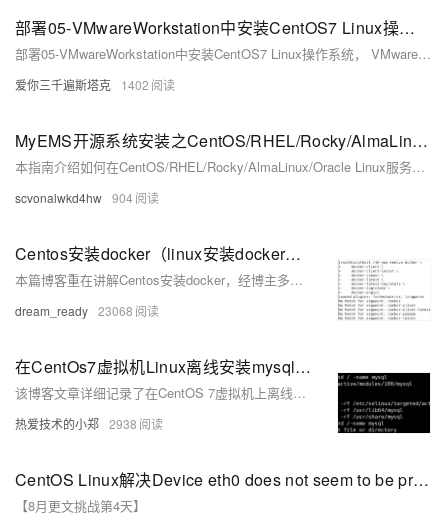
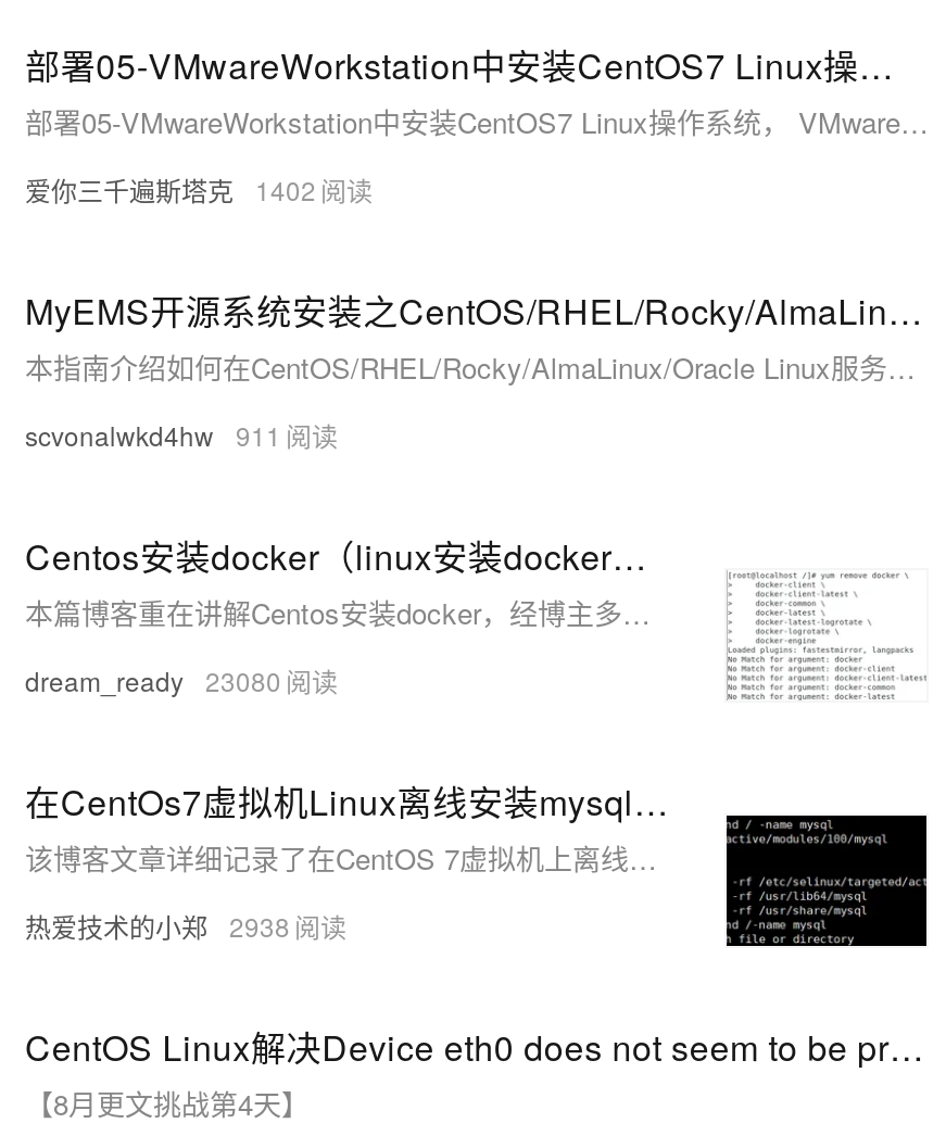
- scvonalwkd4hw 904
+ scvonalwkd4hw 911

- dream_ready 23068
+ dream_ready 23080
